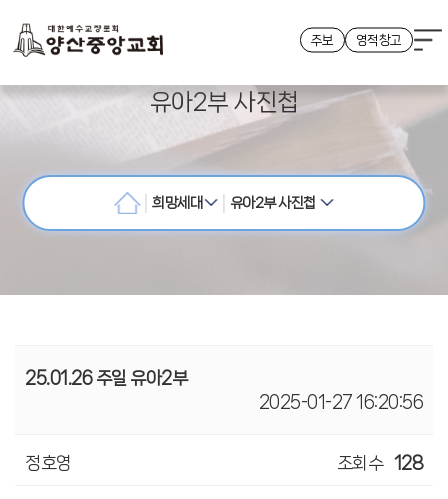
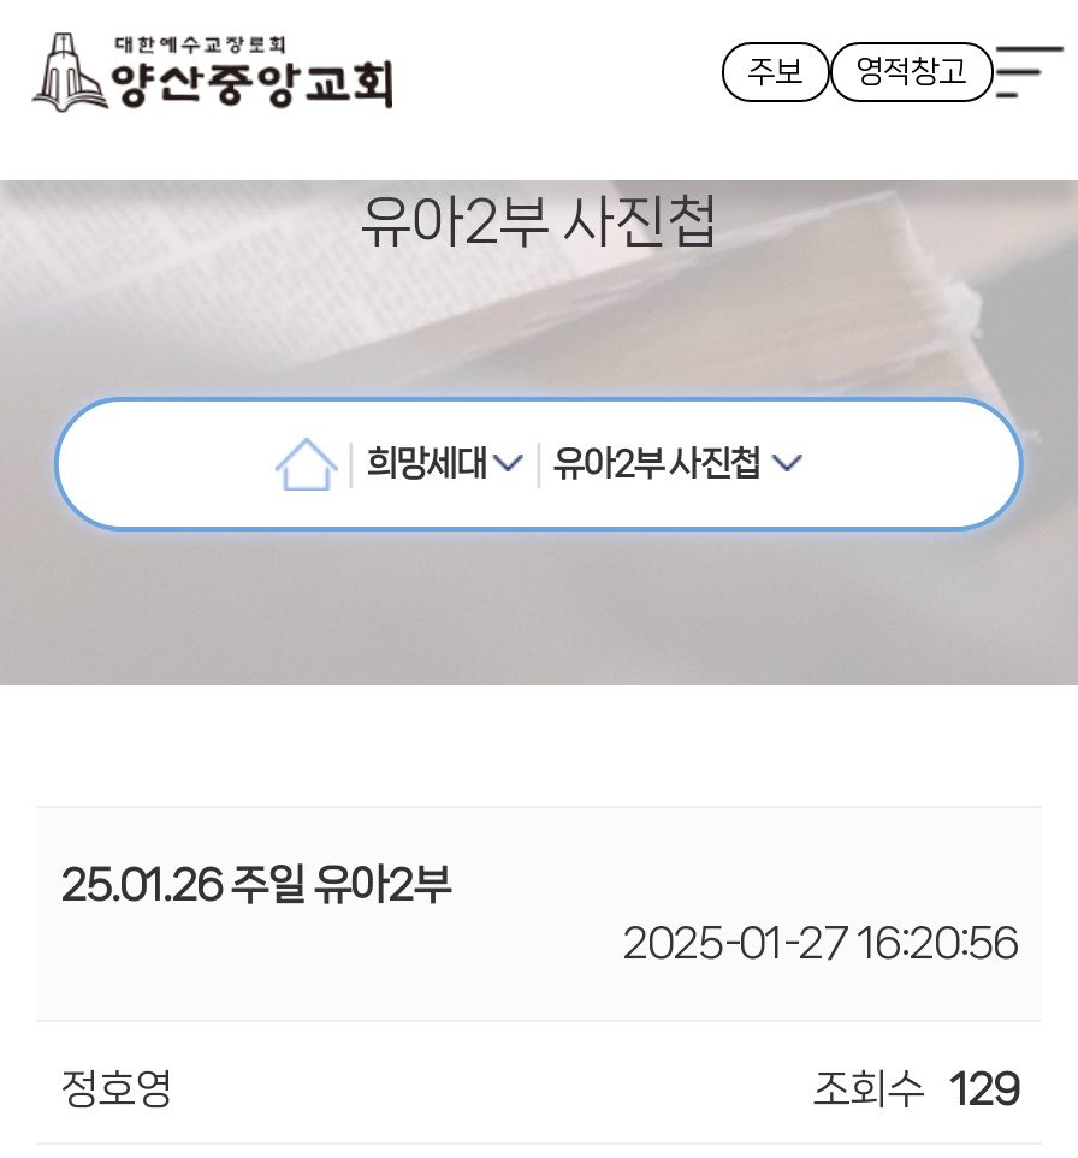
- 조회수 128
+ 조회수 129
